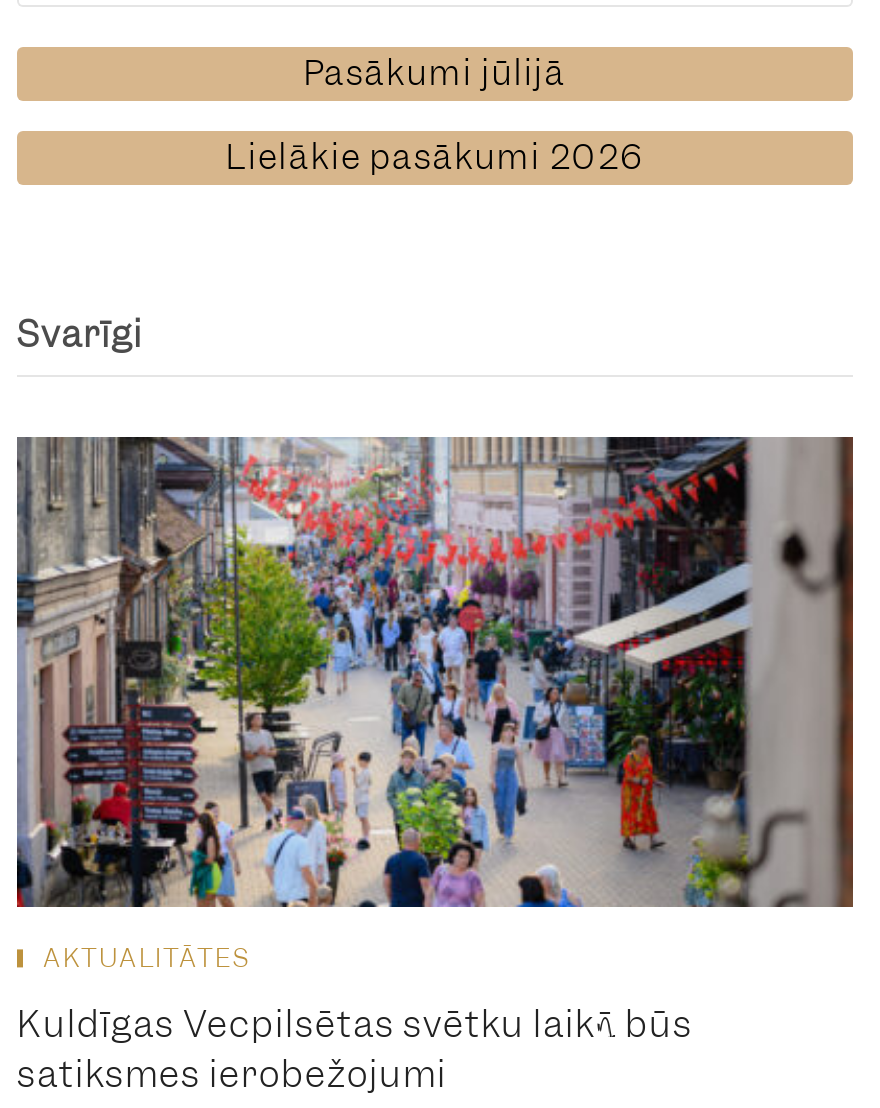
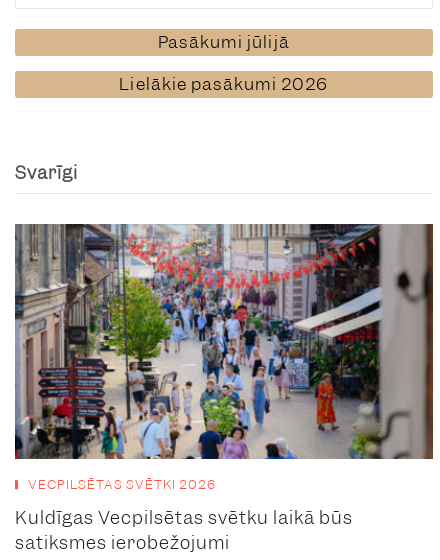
- AKTUALITĀTES
+ VECPILSĒTAS SVĒTKI 2026
